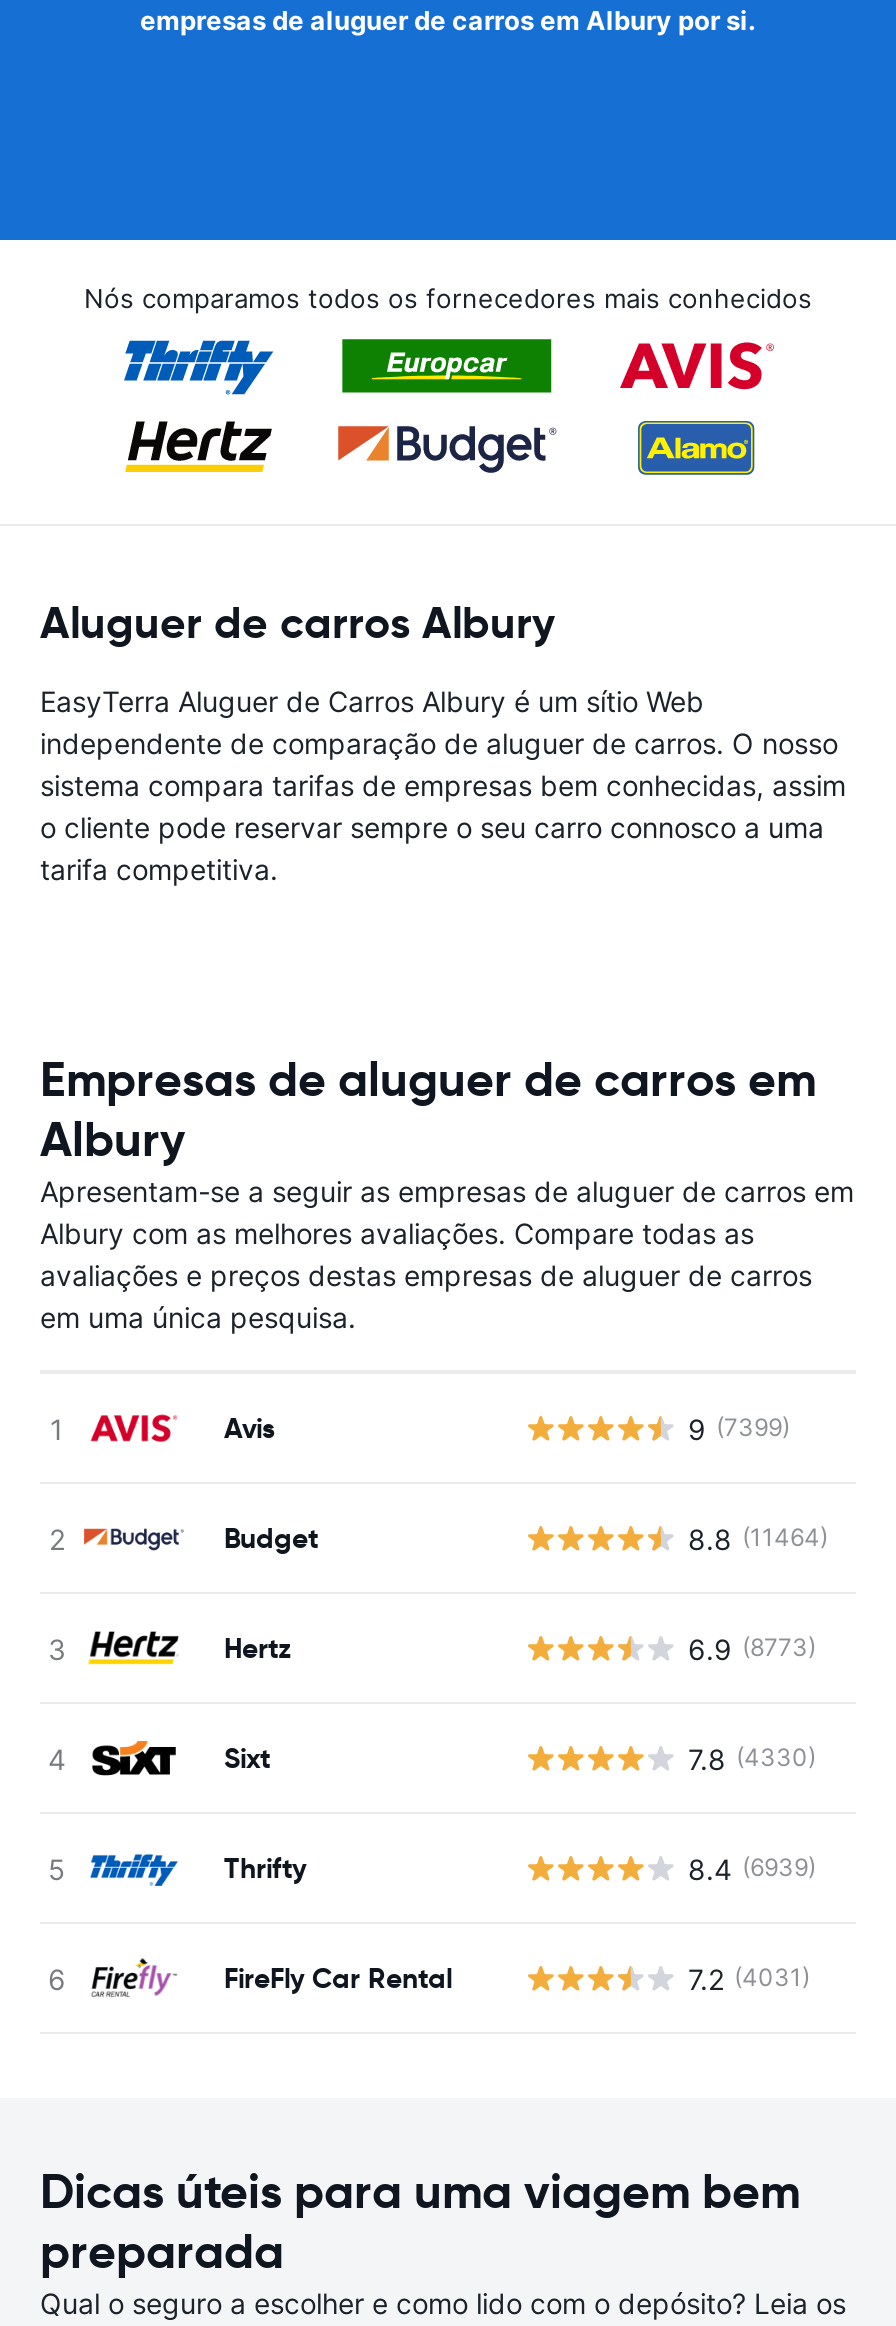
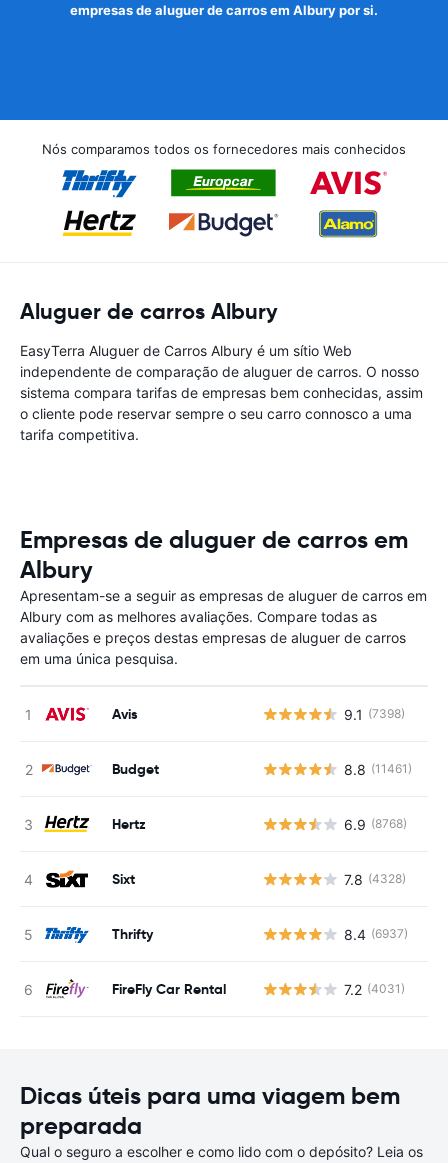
- 9 (7399)
+ 9.1 (7398)

- 8.8 (11464)
+ 8.8 (11461)

- 6.9 (8773)
+ 6.9 (8768)

- 7.8 (4330)
+ 7.8 (4328)

- 8.4 (6939)
+ 8.4 (6937)
